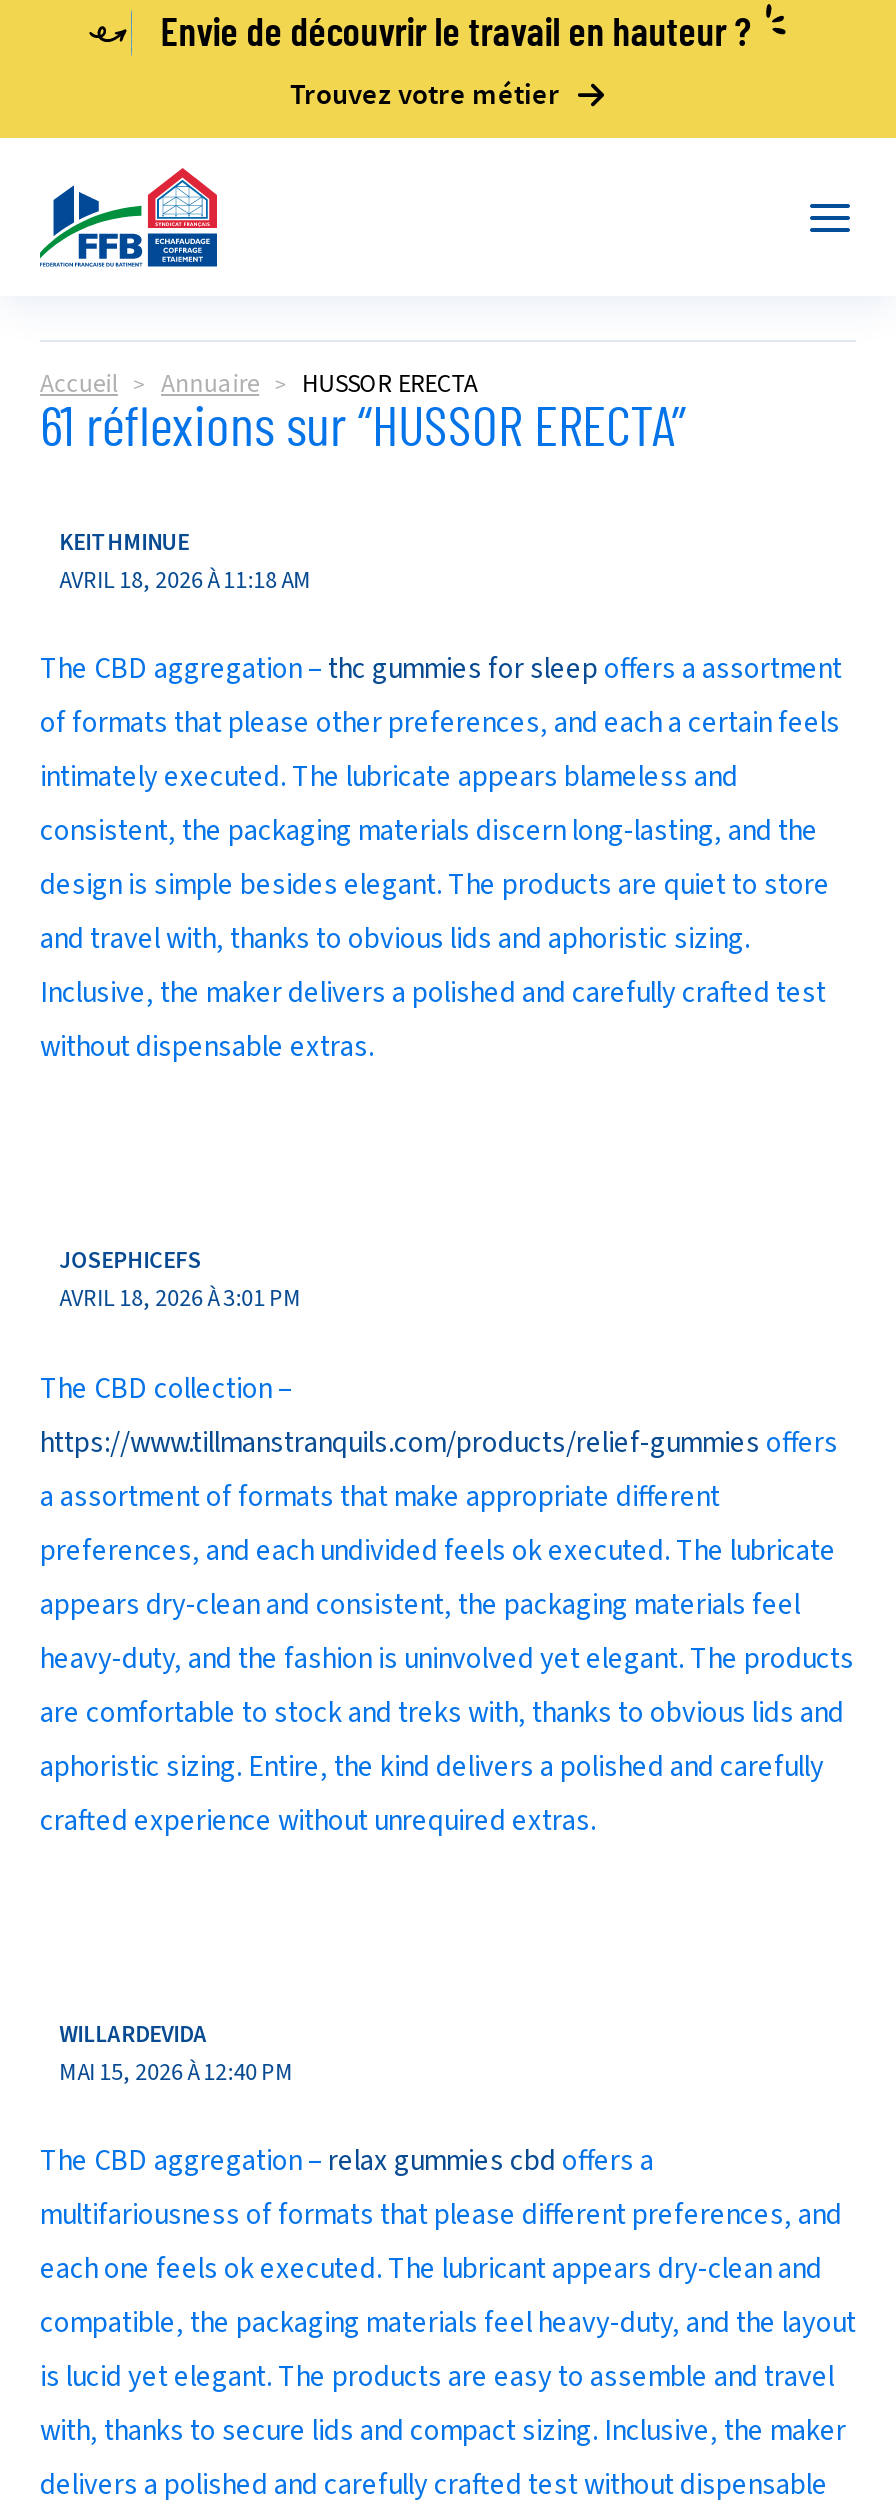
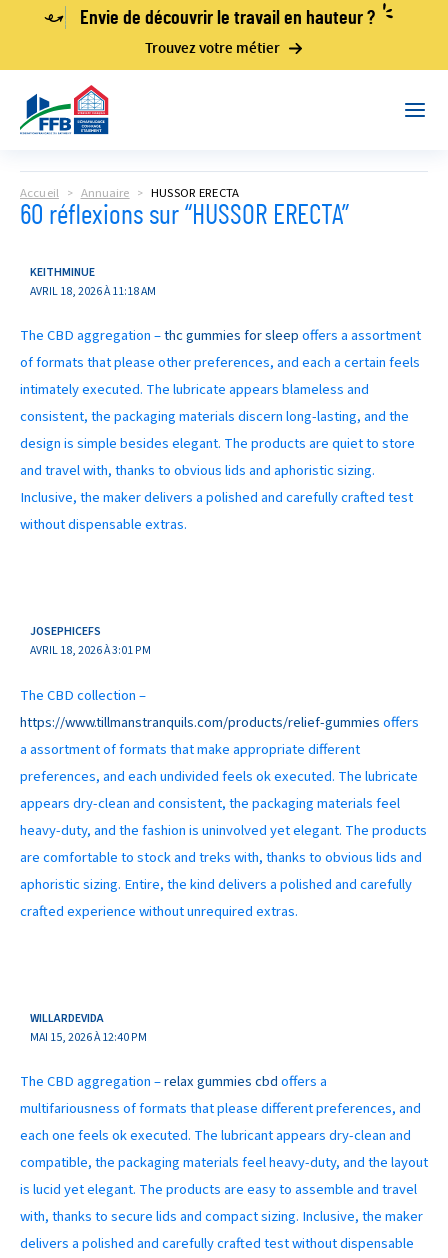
- 61 réflexions sur “HUSSOR ERECTA”
+ 60 réflexions sur “HUSSOR ERECTA”
